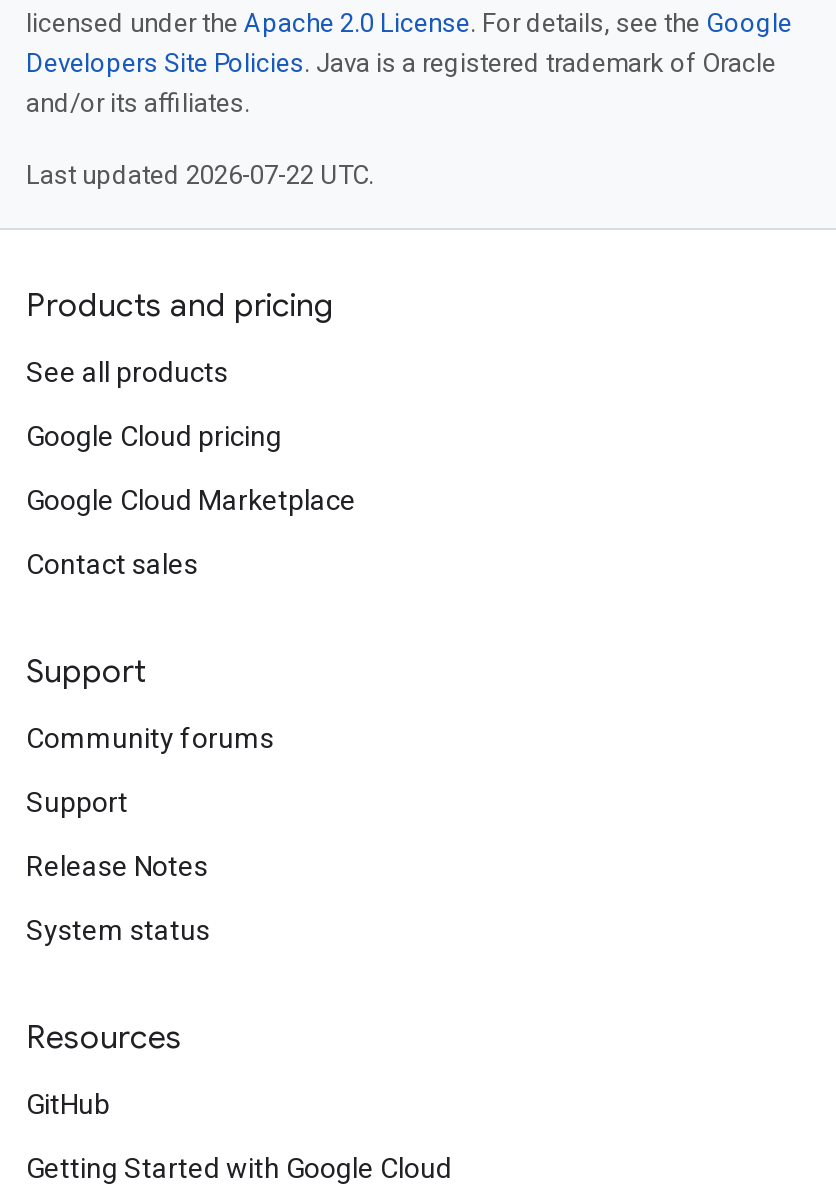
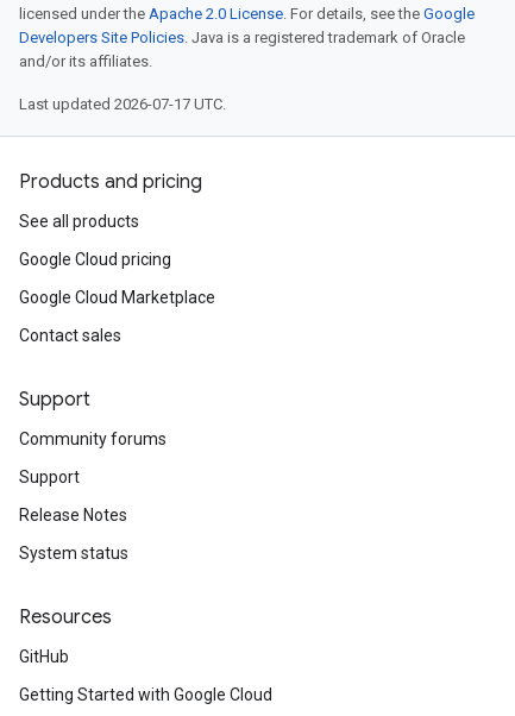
- Last updated 2026-07-22 UTC.
+ Last updated 2026-07-17 UTC.
